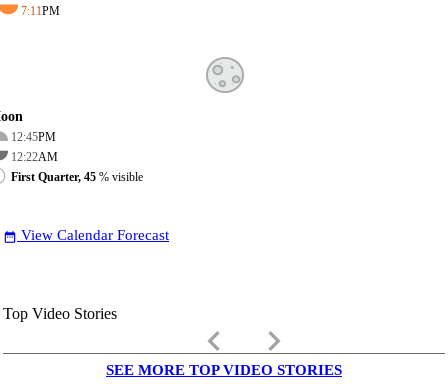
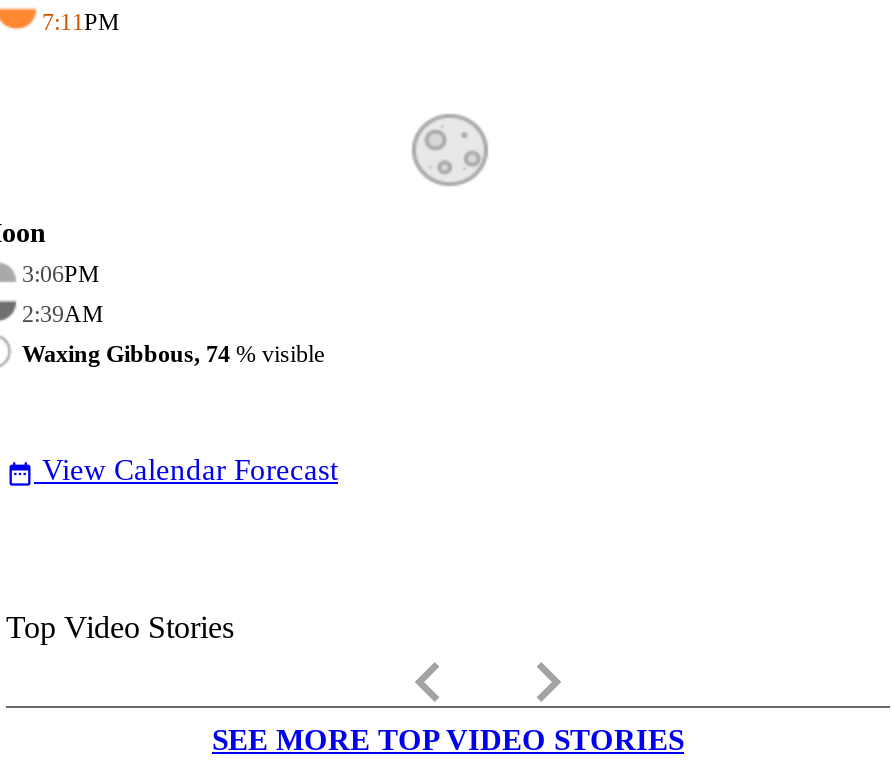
- 12:45PM
+ 3:06PM

- 12:22AM
+ 2:39AM

- First Quarter, 45% visible
+ Waxing Gibbous, 74% visible
